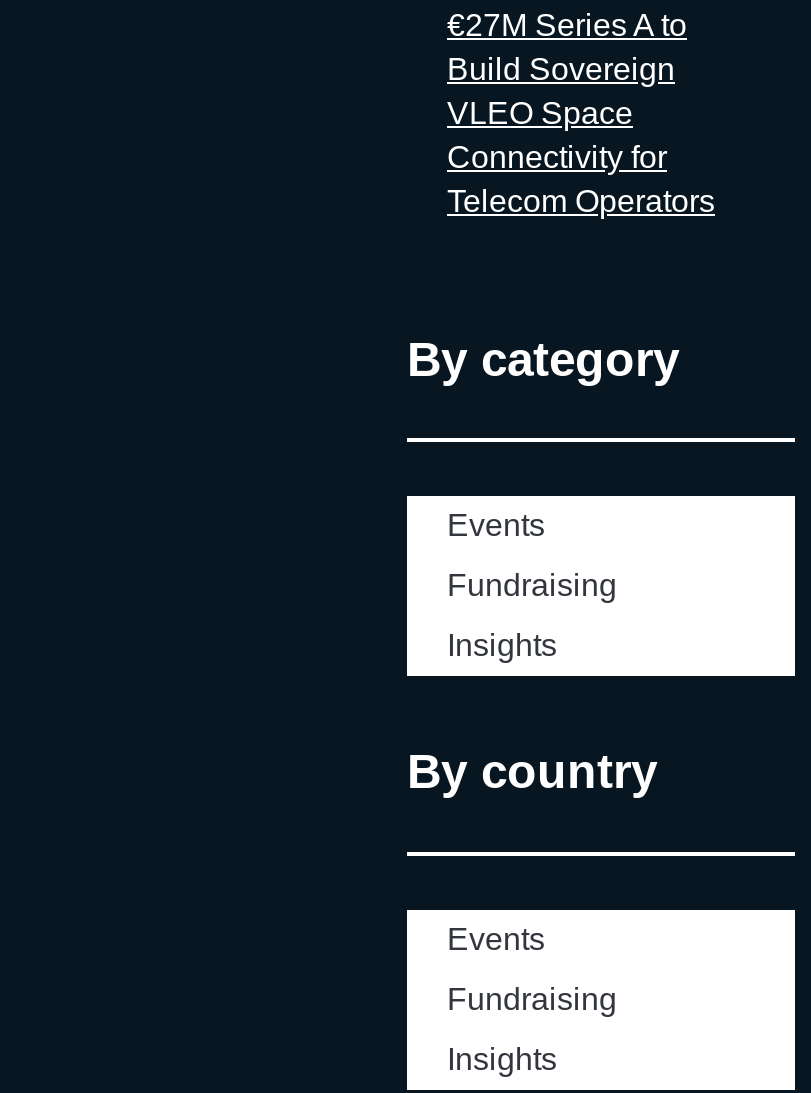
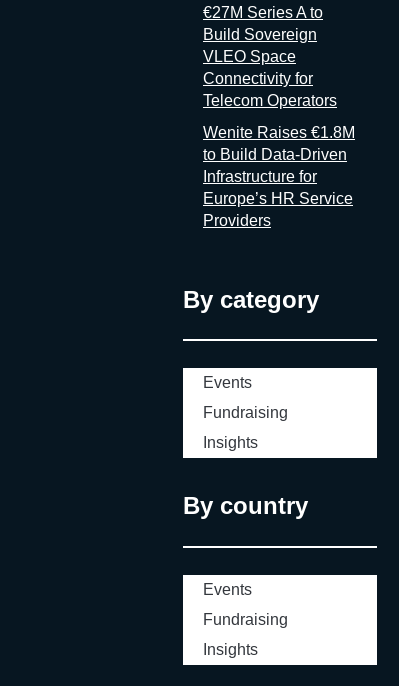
+ Wenite Raises €1.8M
+ to Build Data-Driven
+ Infrastructure for
+ Europe’s HR Service
+ Providers
